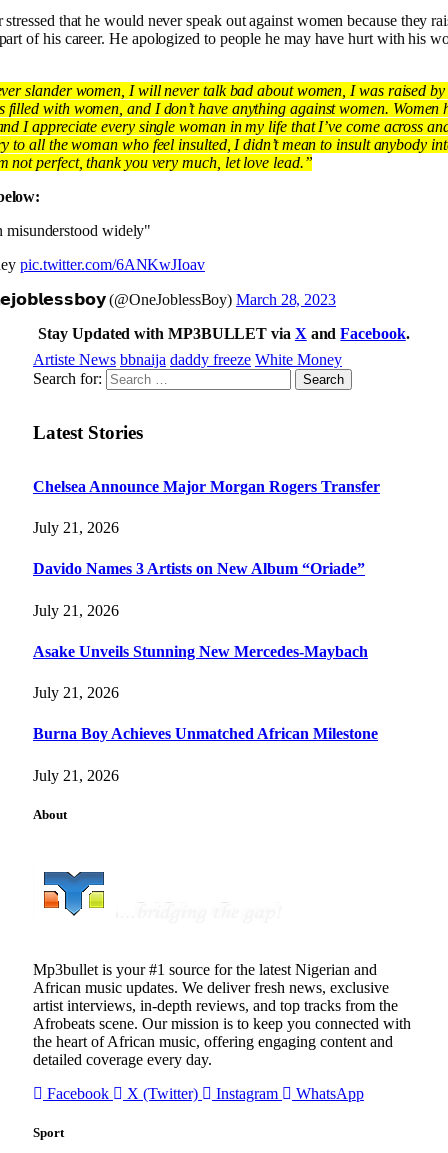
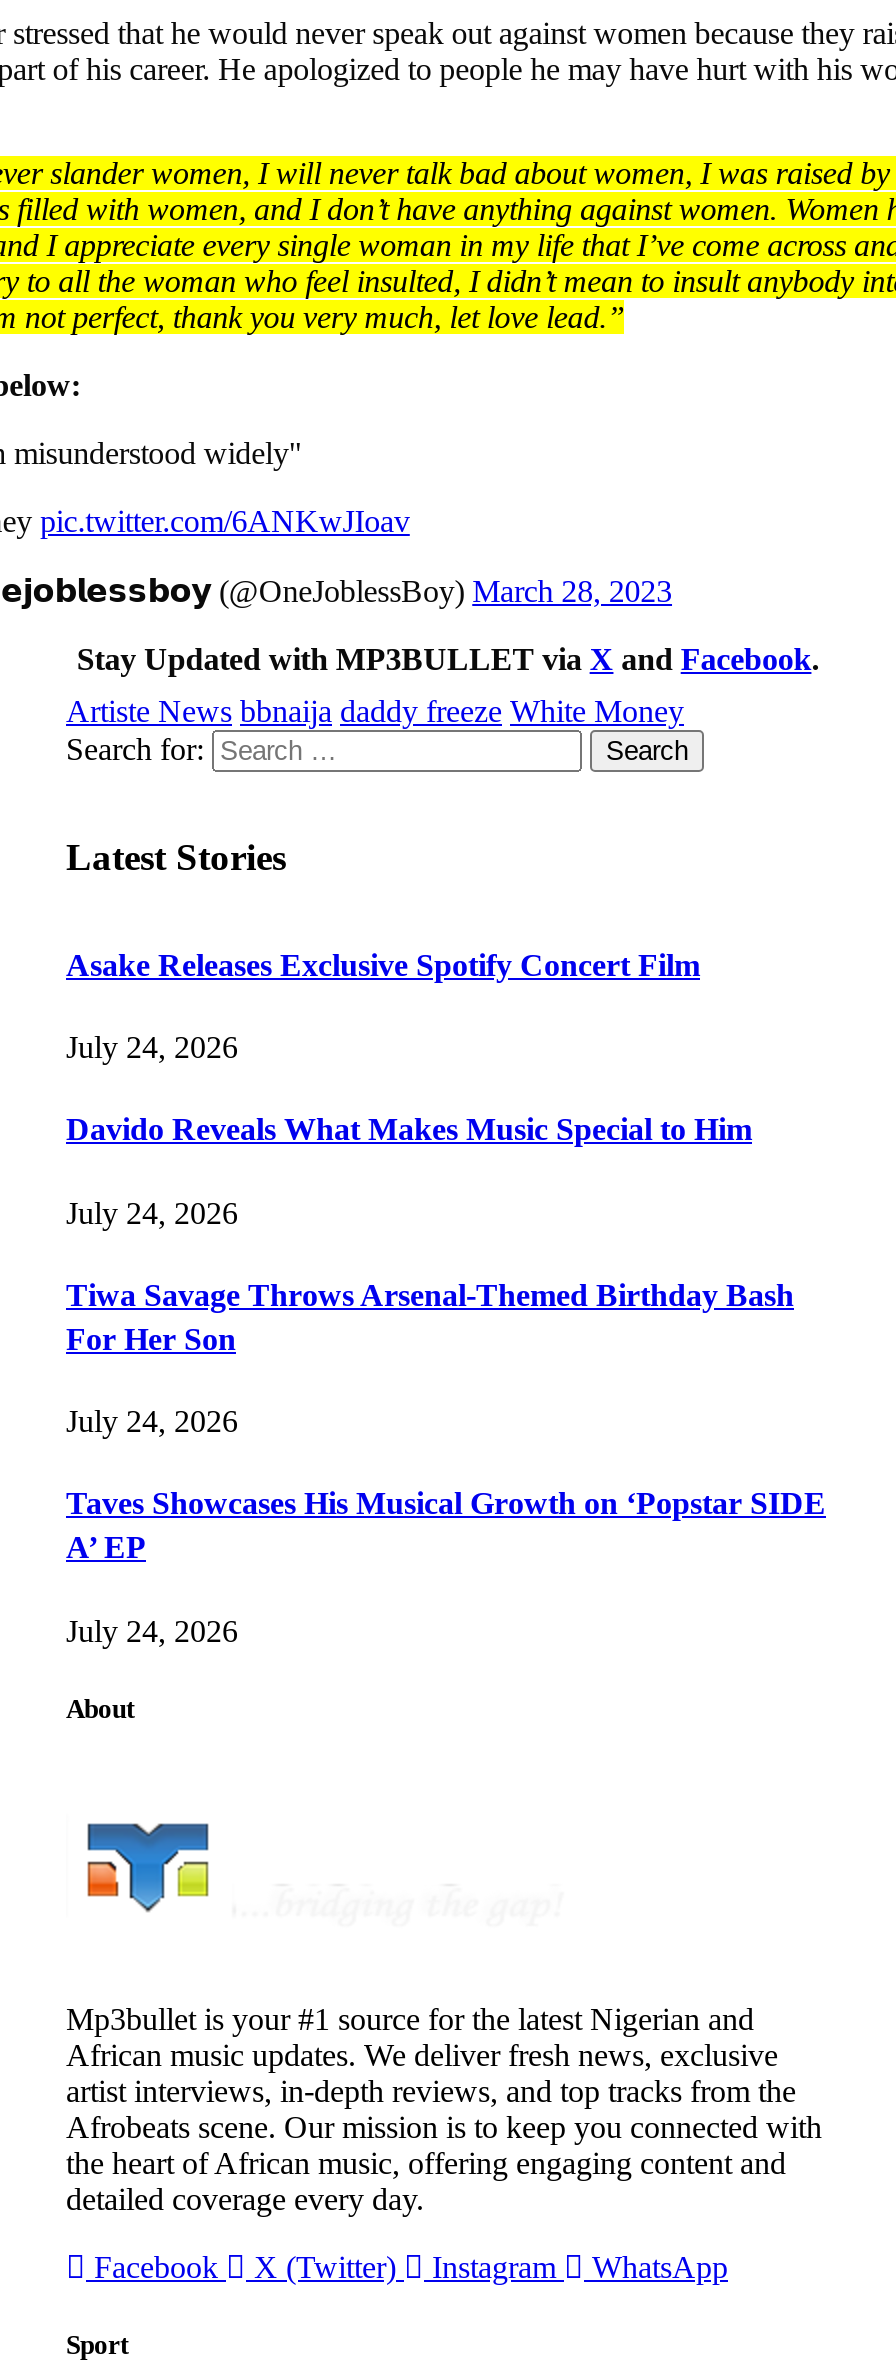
- Chelsea Announce Major Morgan Rogers Transfer
+ Asake Releases Exclusive Spotify Concert Film

- July 21, 2026
+ July 24, 2026

- Davido Names 3 Artists on New Album “Oriade”
+ Davido Reveals What Makes Music Special to Him

- July 21, 2026
+ July 24, 2026

- Asake Unveils Stunning New Mercedes-Maybach
+ Tiwa Savage Throws Arsenal-Themed Birthday Bash
+ For Her Son

- July 21, 2026
+ July 24, 2026

- Burna Boy Achieves Unmatched African Milestone
+ Taves Showcases His Musical Growth on ‘Popstar SIDE
+ A’ EP

- July 21, 2026
+ July 24, 2026
